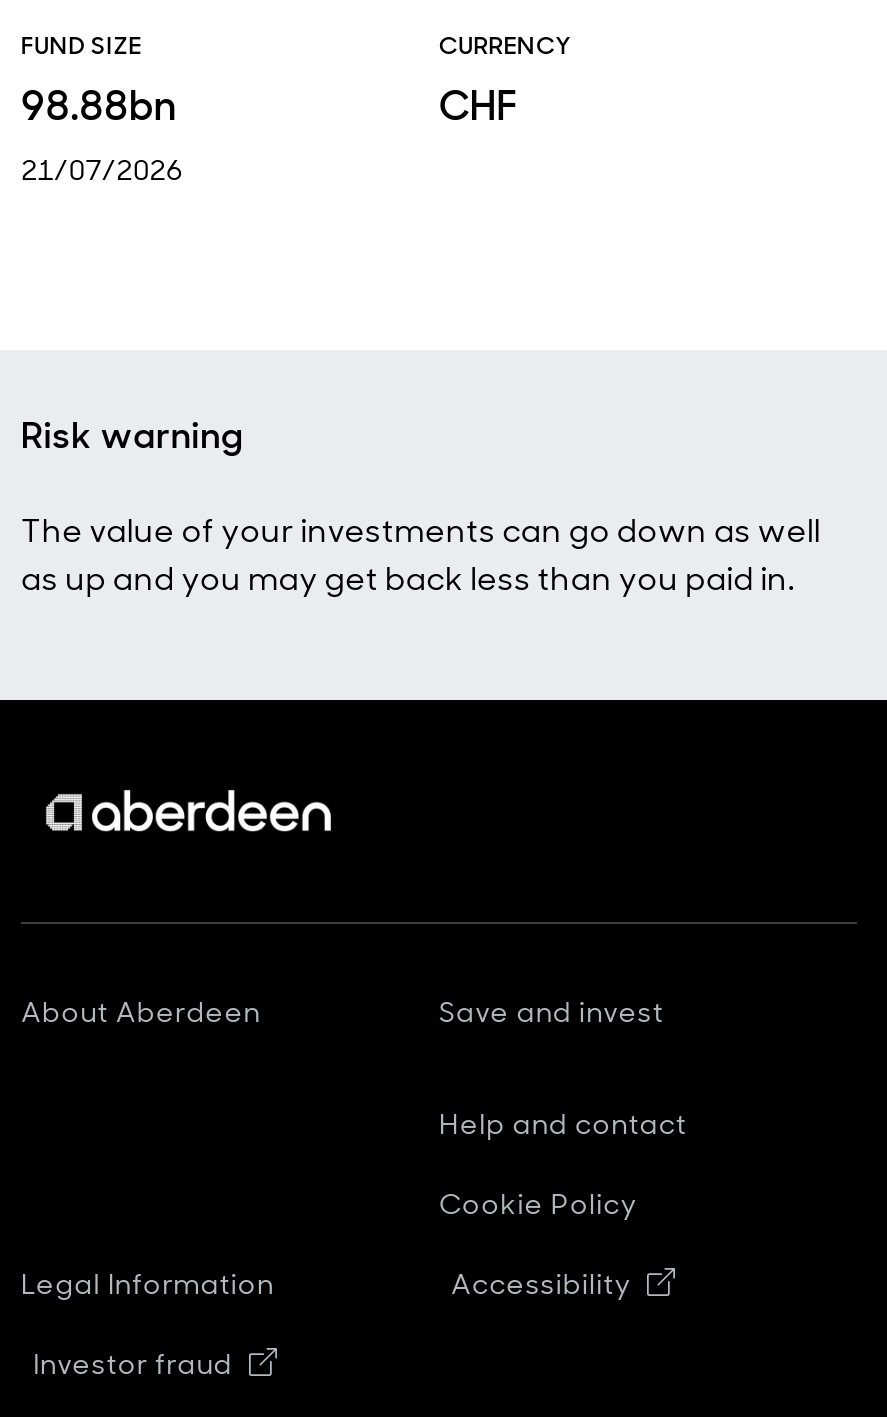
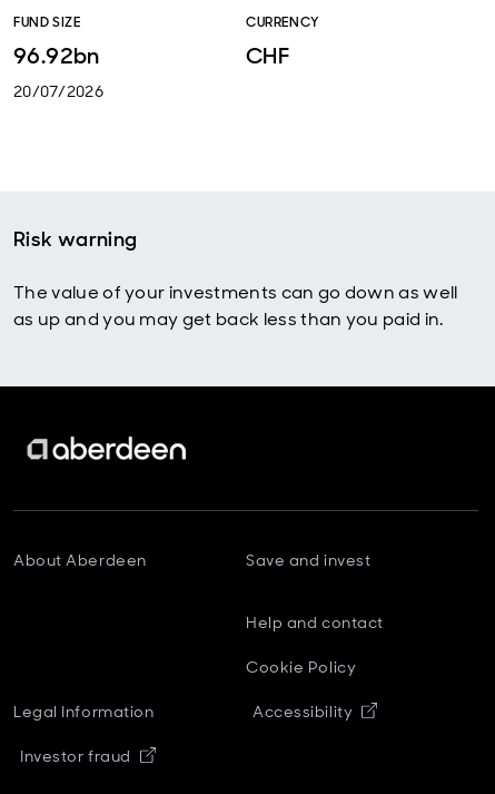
- 98.88bn
- 21/07/2026
+ 96.92bn
+ 20/07/2026
